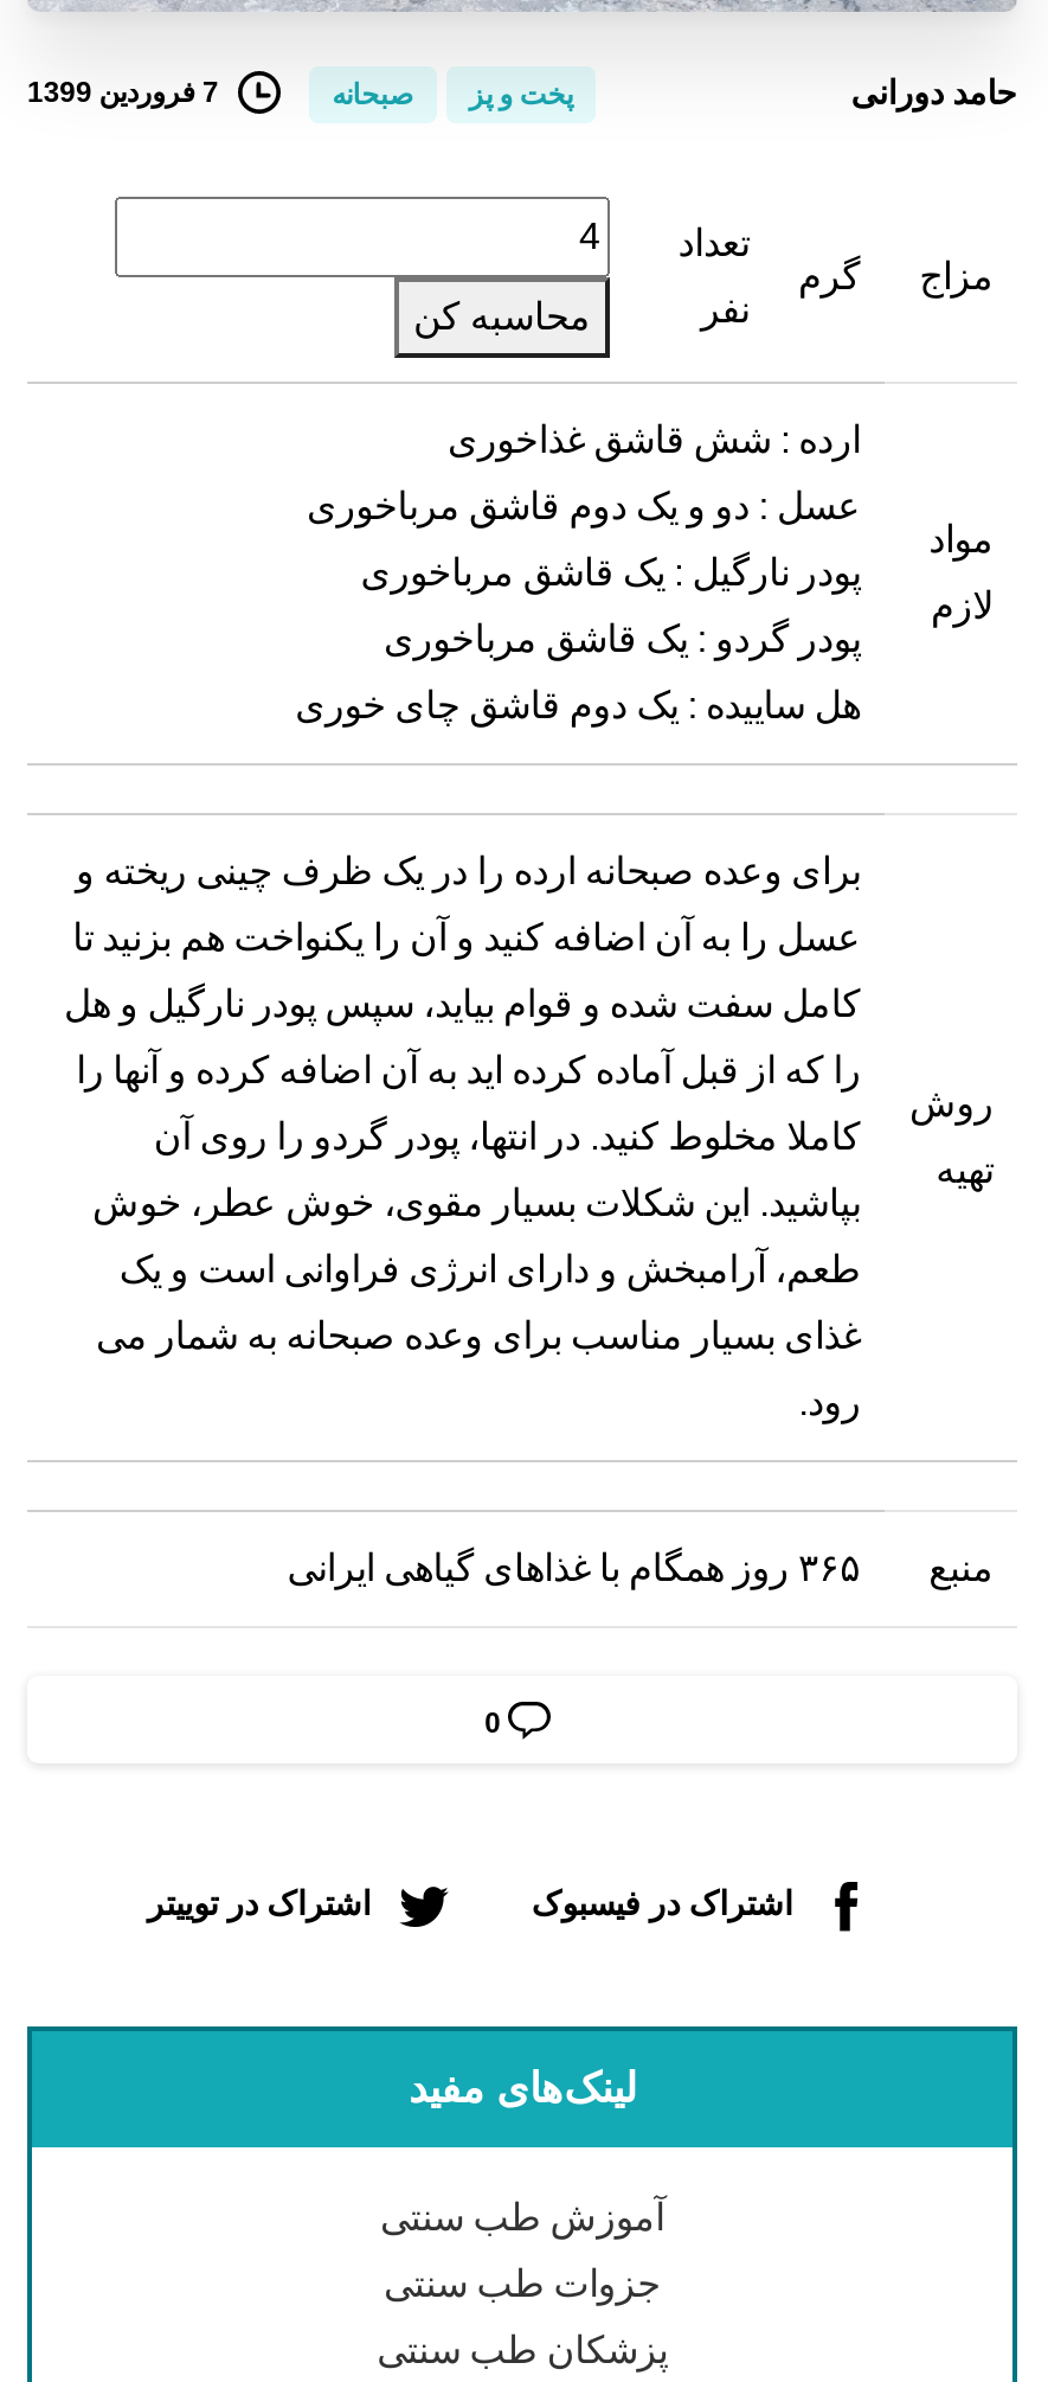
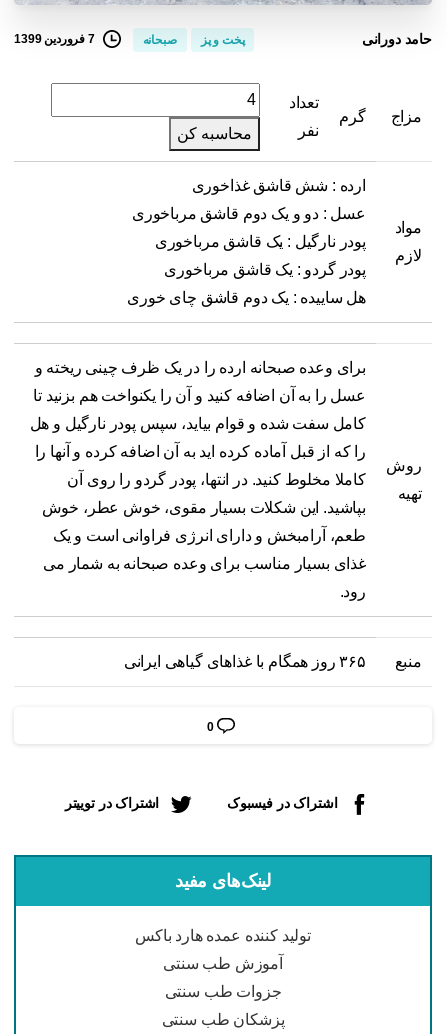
+ تولید کننده عمده هارد باکس
